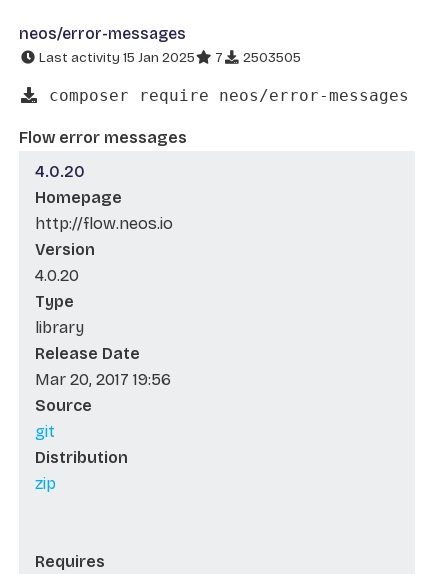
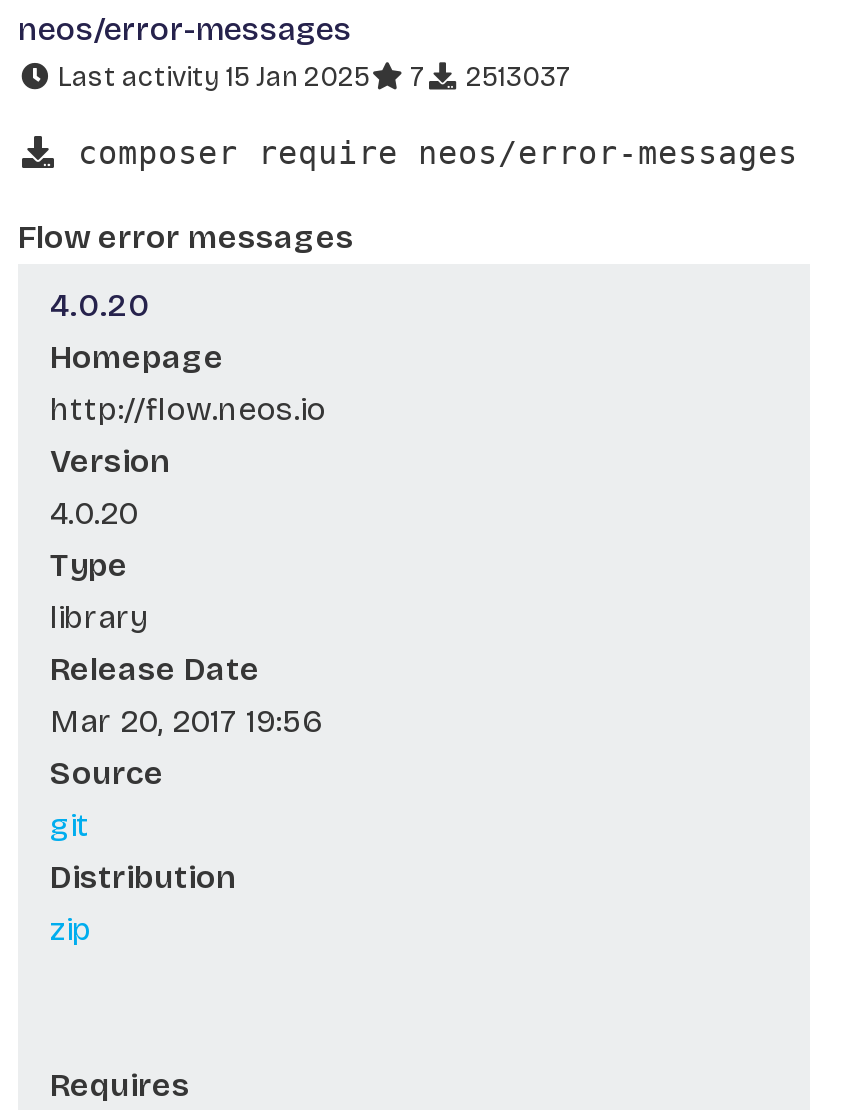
- Last activity 15 Jan 2025 7 2503505
+ Last activity 15 Jan 2025 7 2513037
